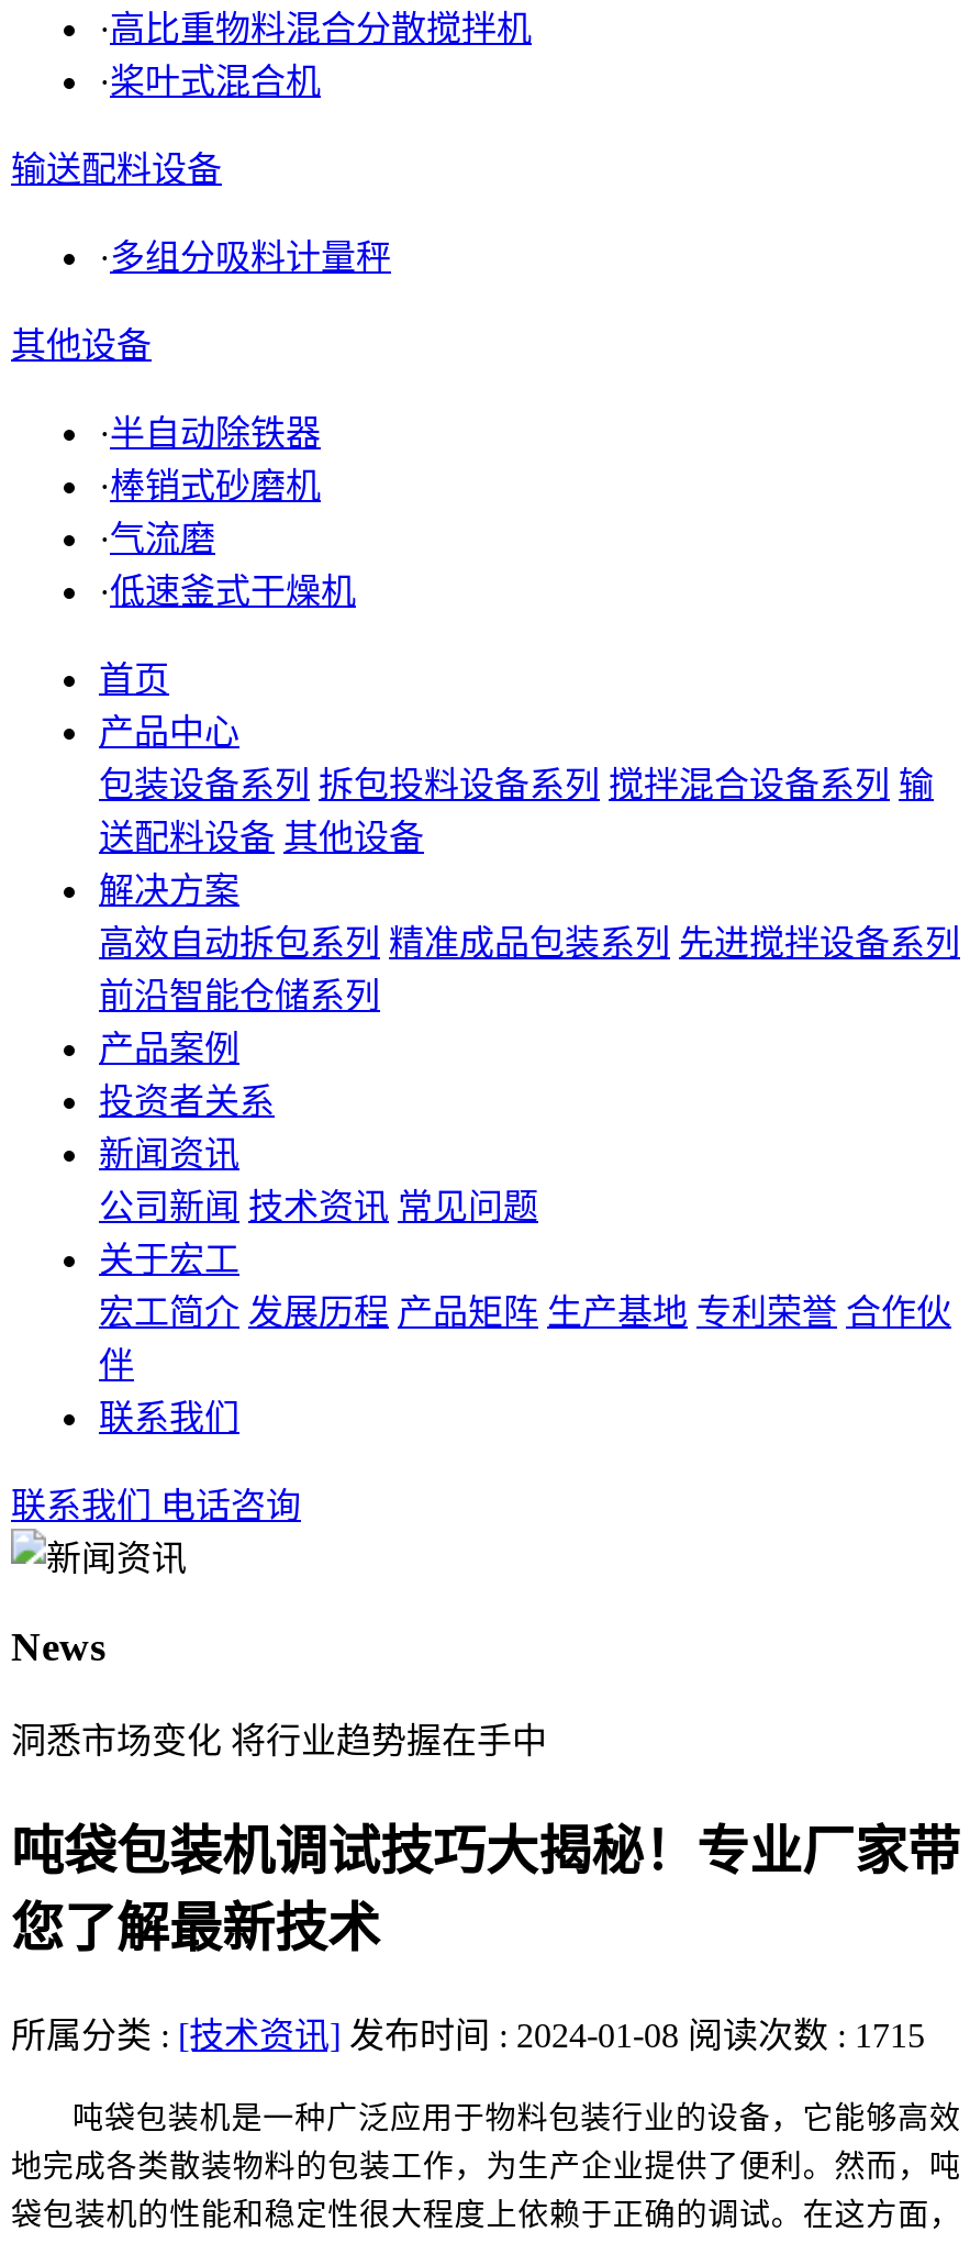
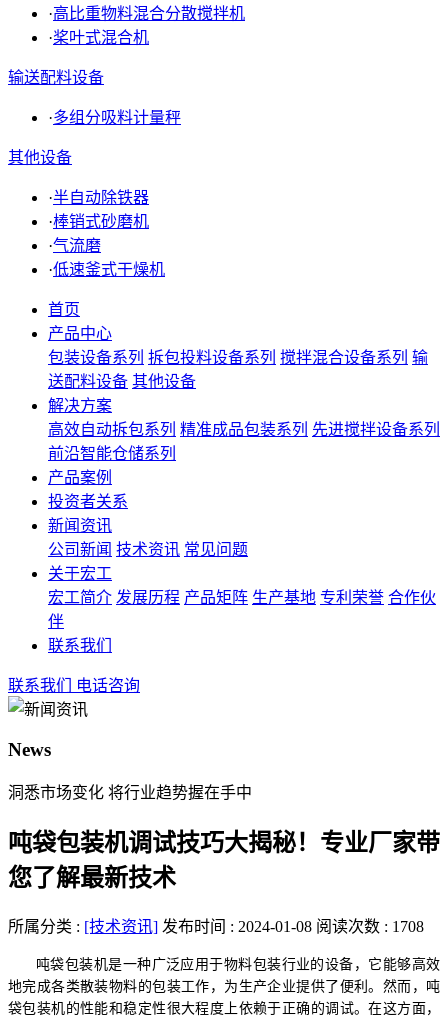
- 所属分类 : [技术资讯] 发布时间 : 2024-01-08 阅读次数 : 1715
+ 所属分类 : [技术资讯] 发布时间 : 2024-01-08 阅读次数 : 1708
